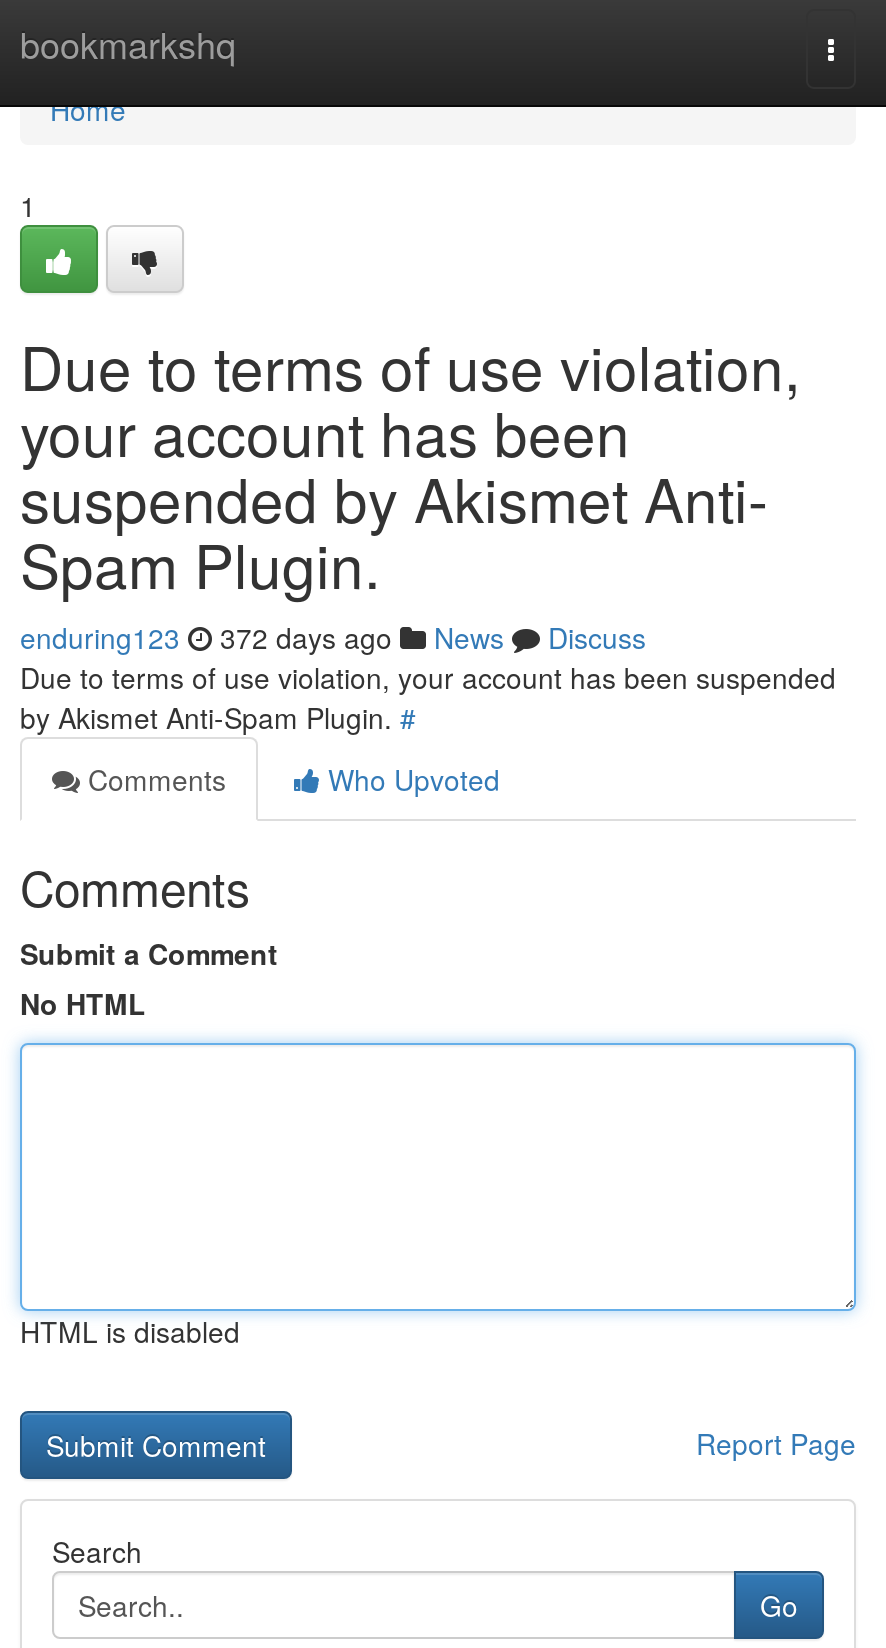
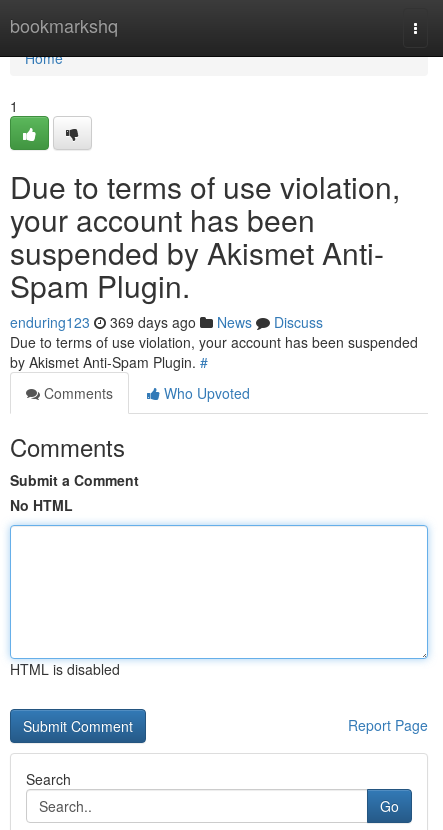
- enduring123 372 days ago News Discuss
+ enduring123 369 days ago News Discuss
